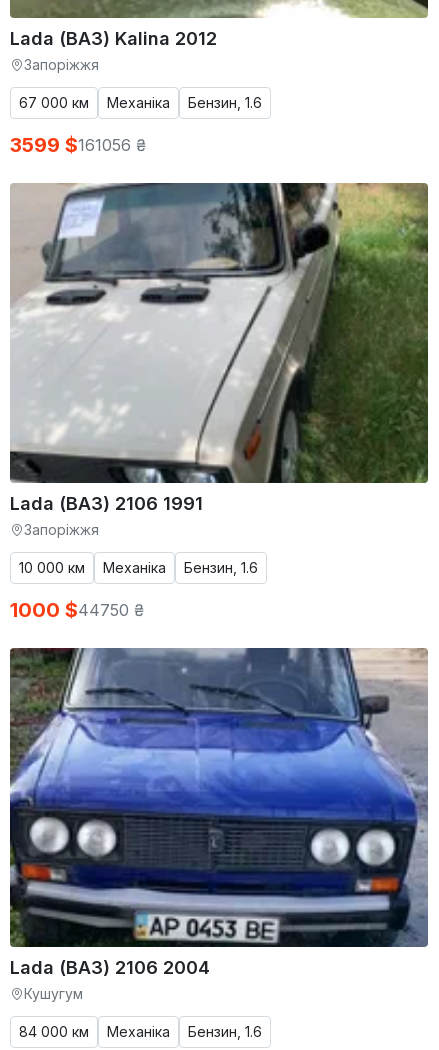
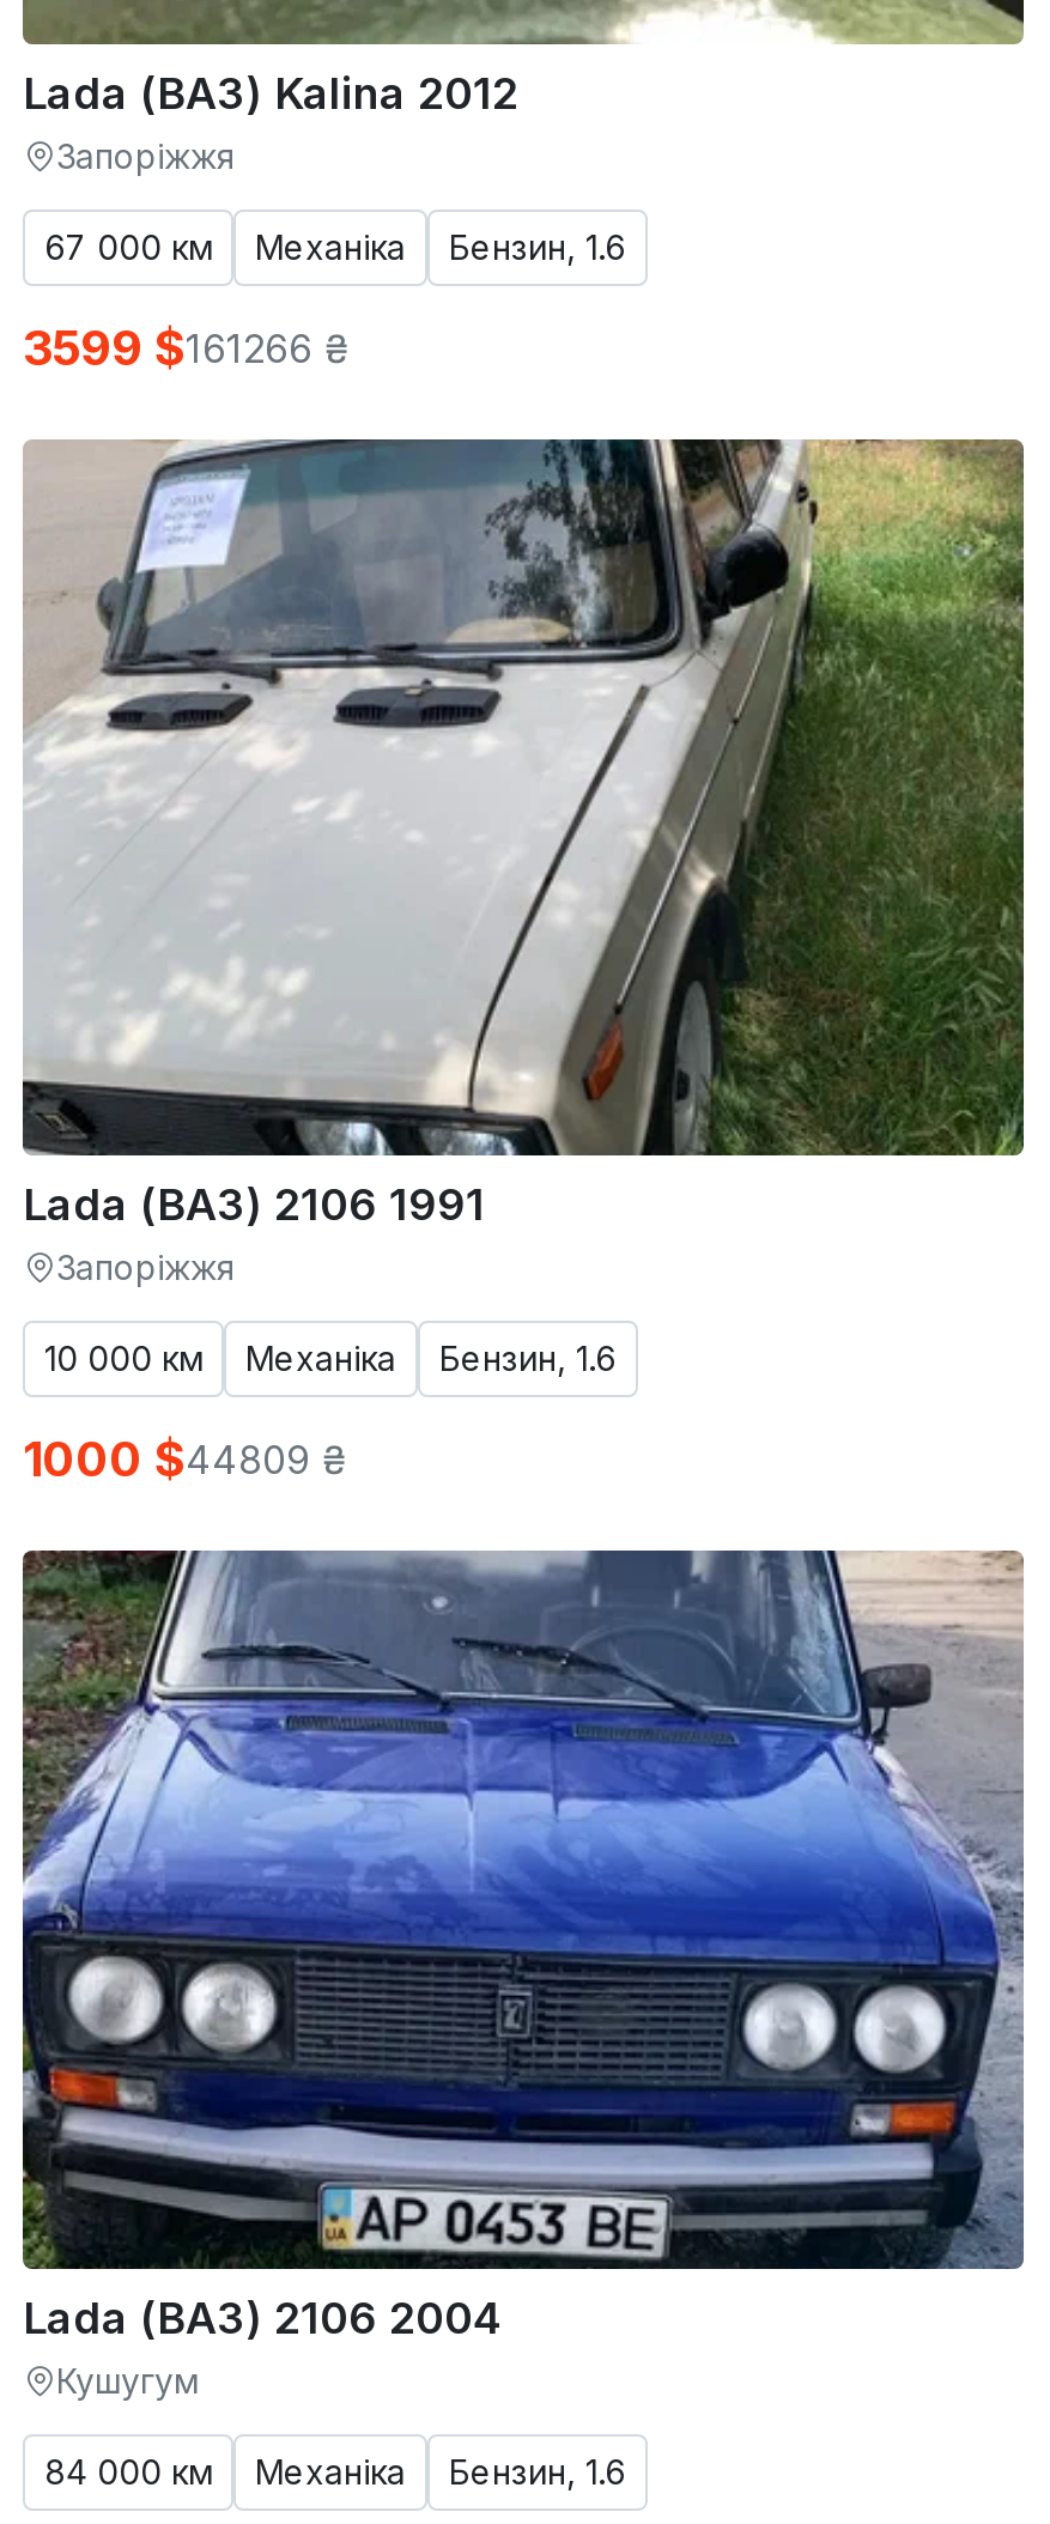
- 3599 $161056 ₴
+ 3599 $161266 ₴

- 1000 $44750 ₴
+ 1000 $44809 ₴
